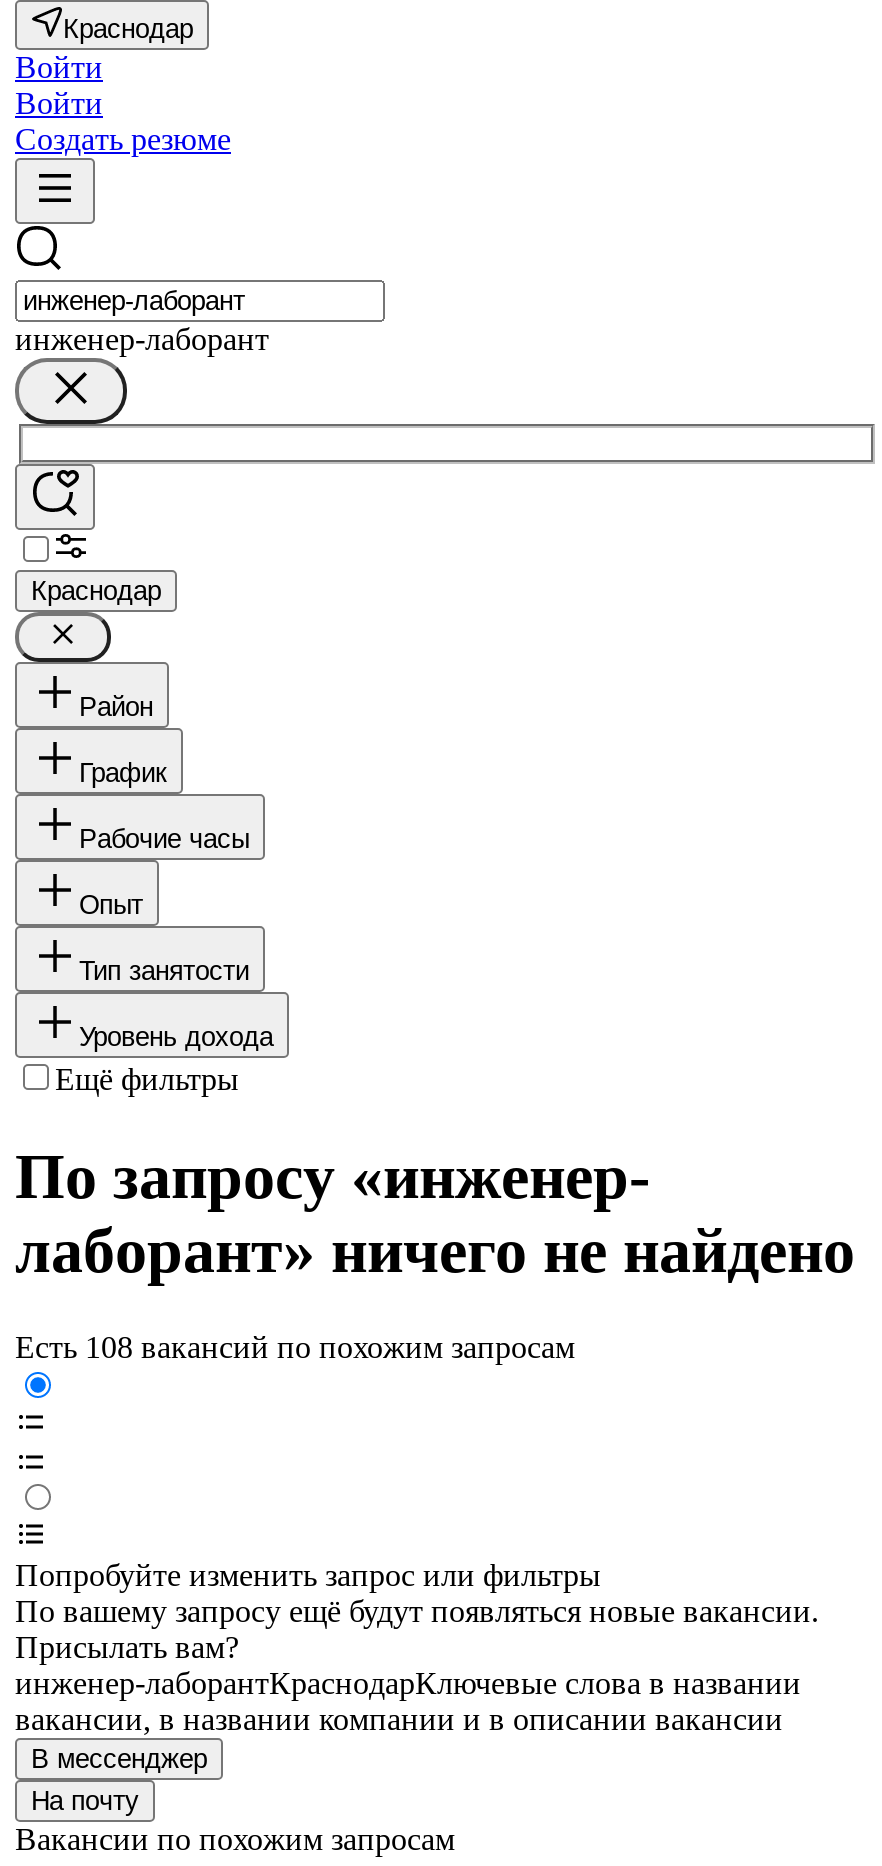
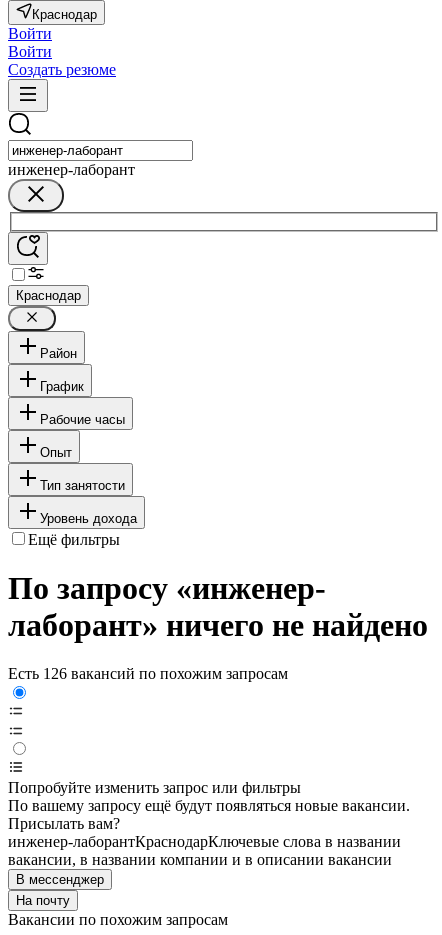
- Есть 108 вакансий по похожим запросам
+ Есть 126 вакансий по похожим запросам
